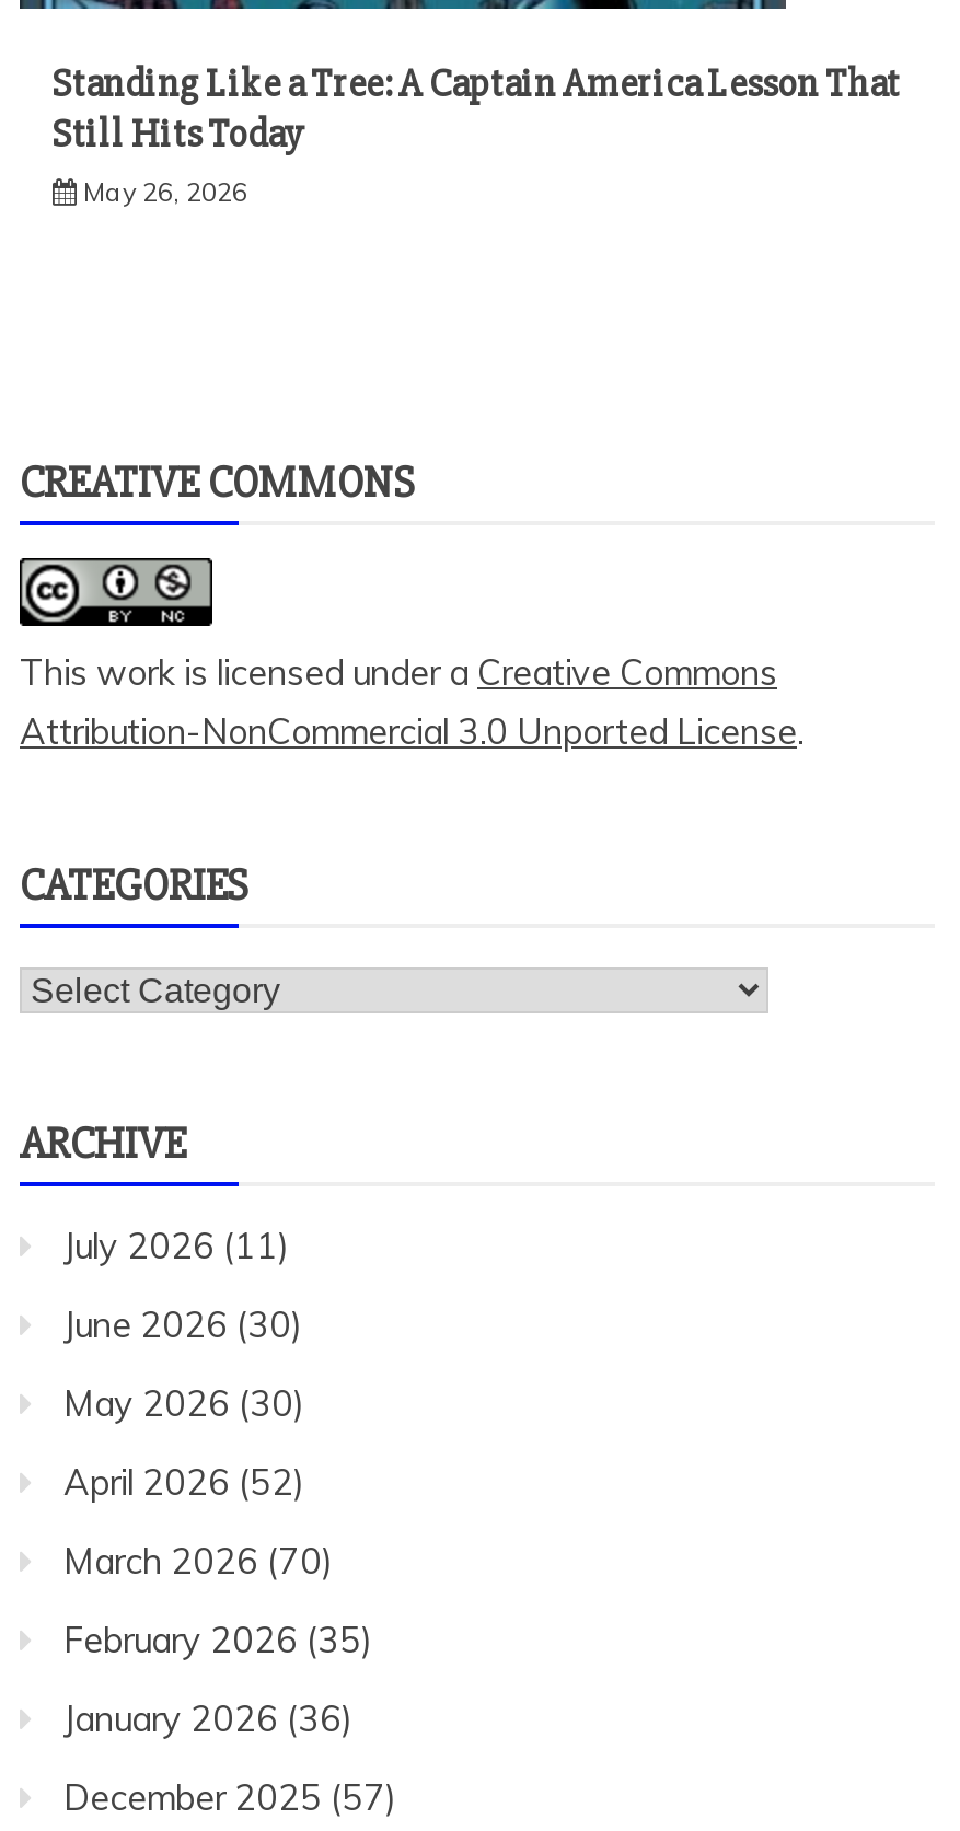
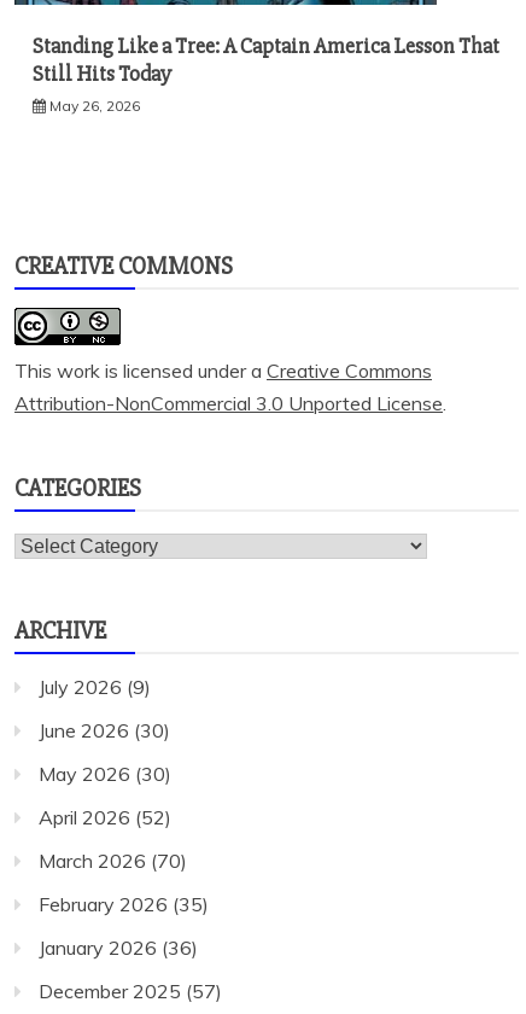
- July 2026 (11)
+ July 2026 (9)
